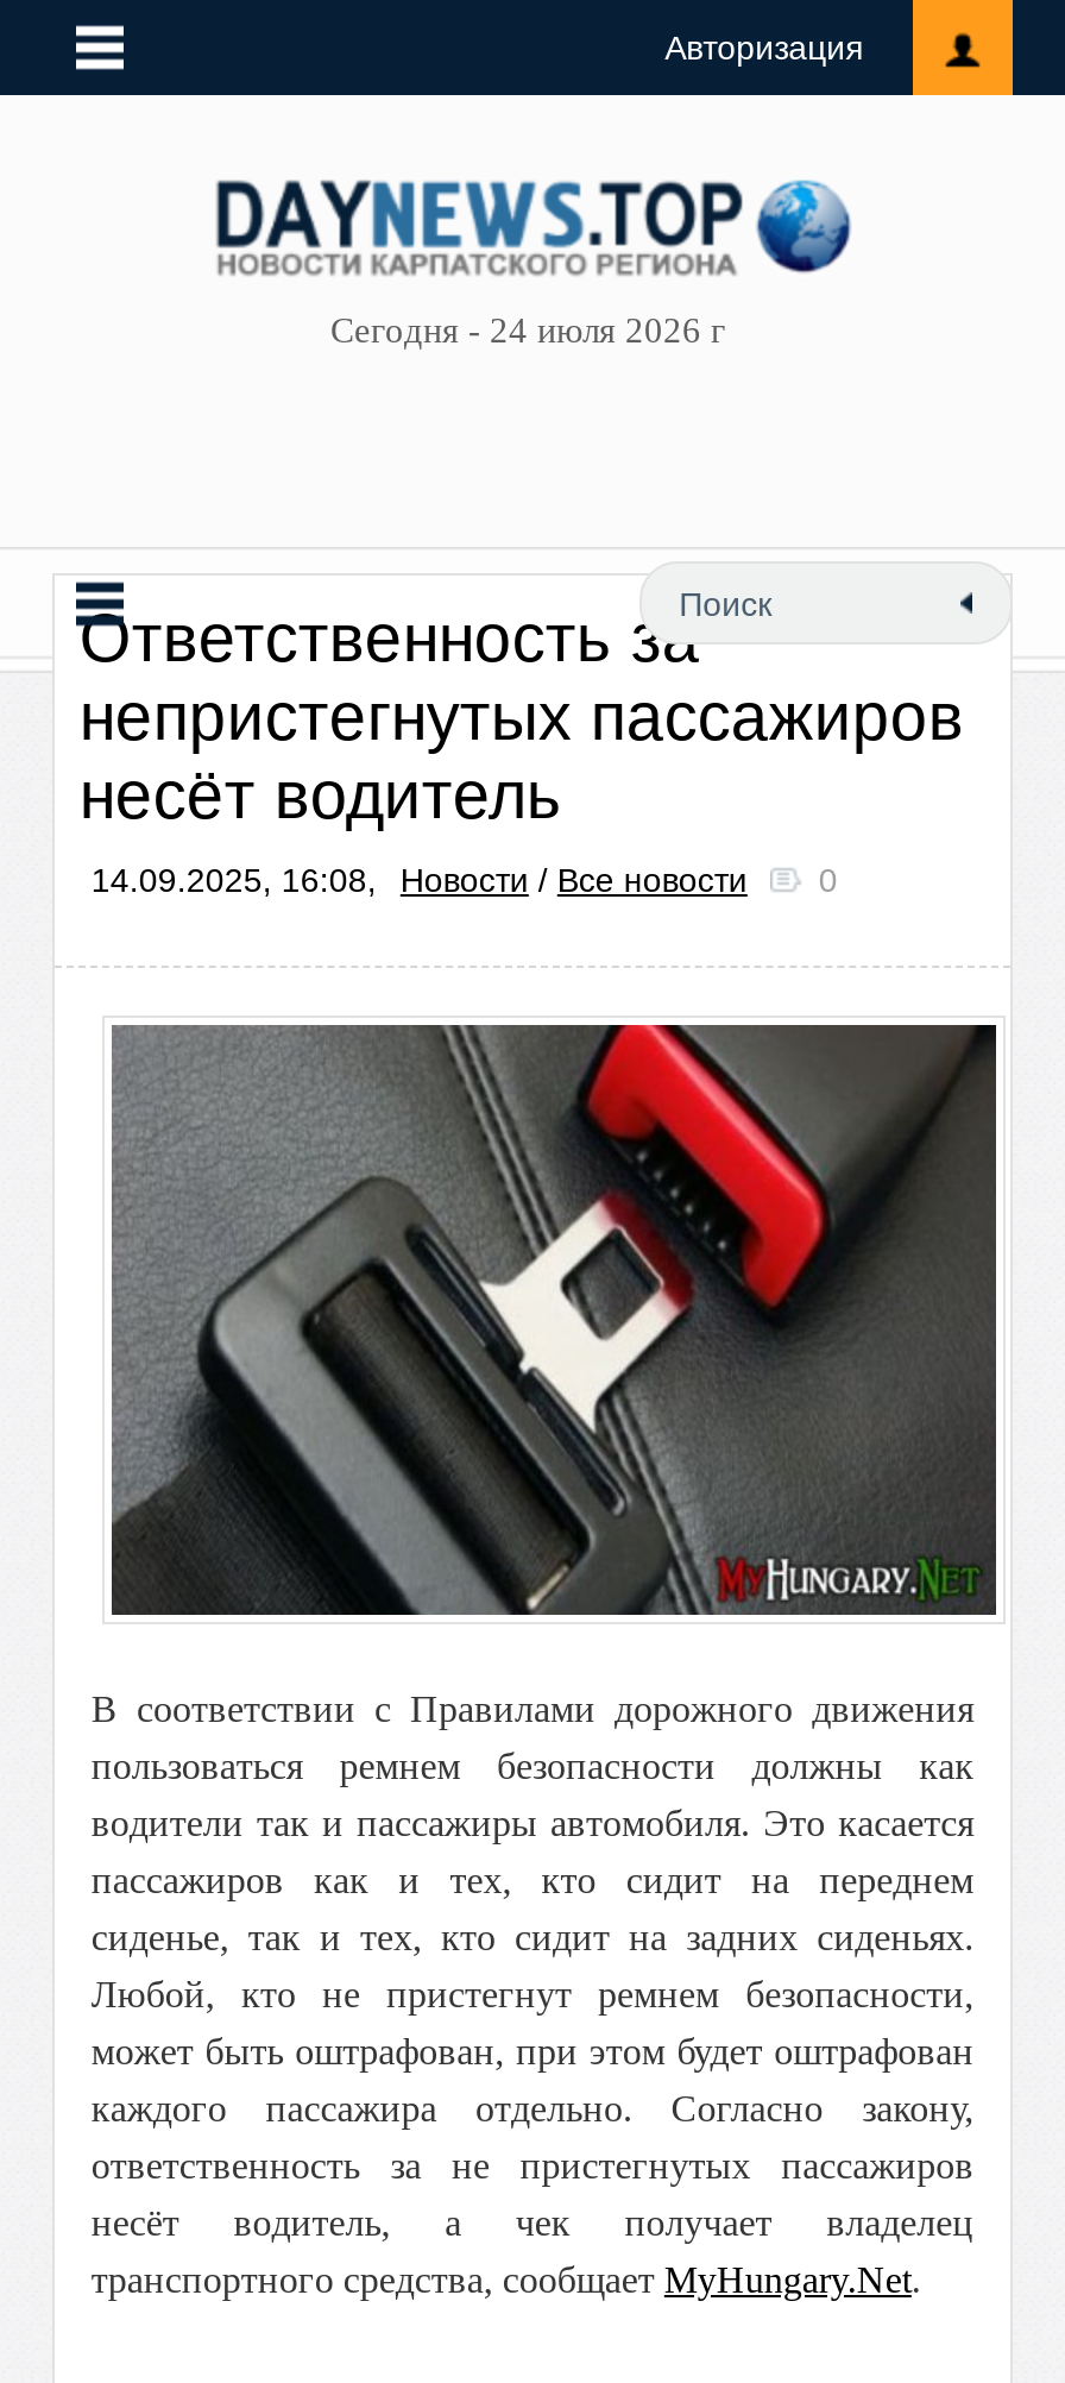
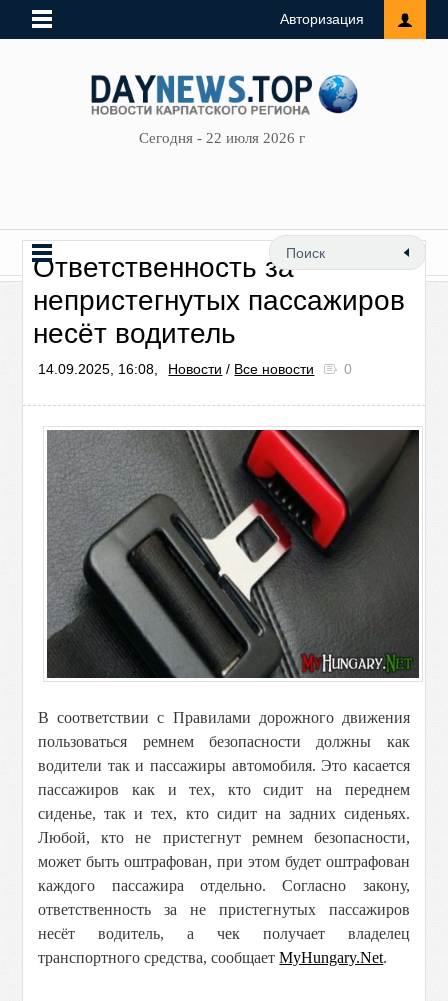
- Сегодня - 24 июля 2026 г
+ Сегодня - 22 июля 2026 г
